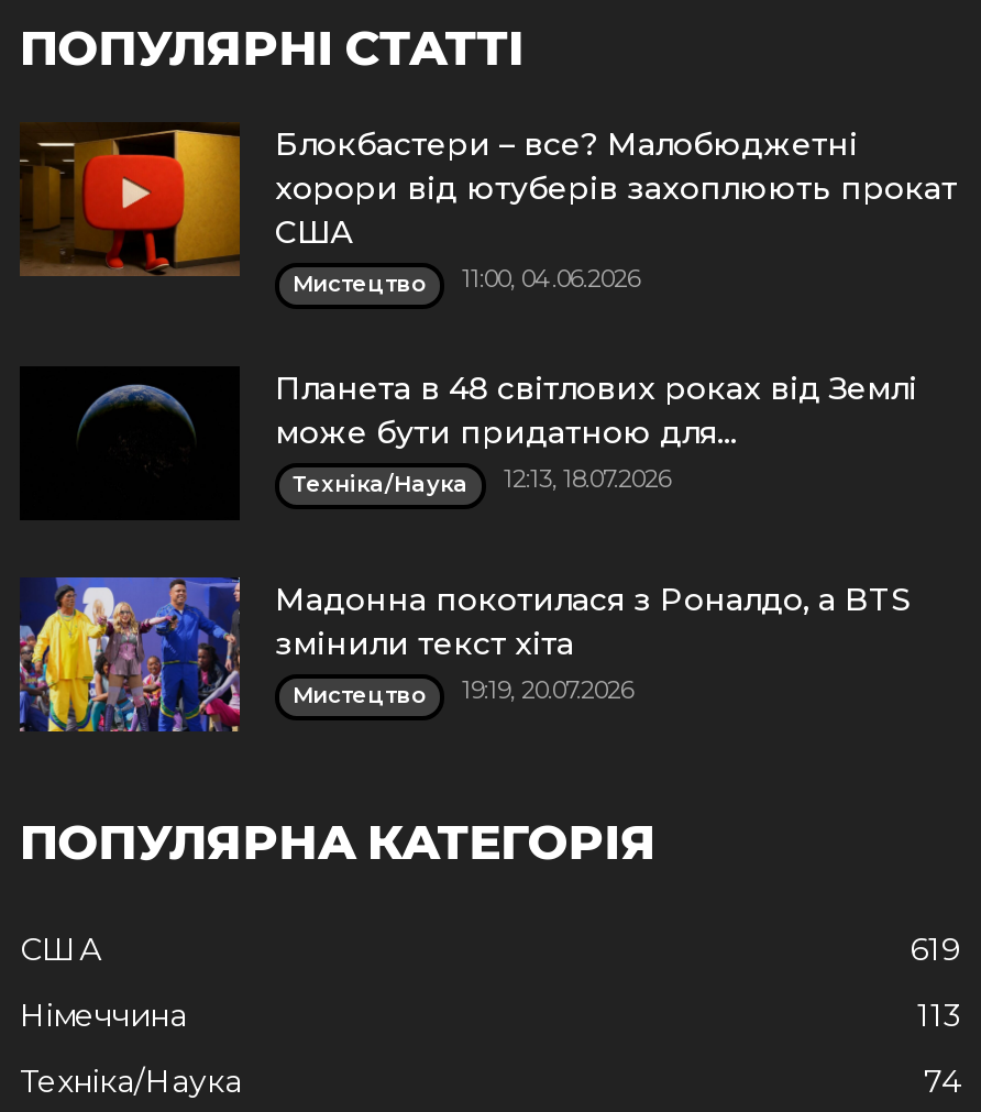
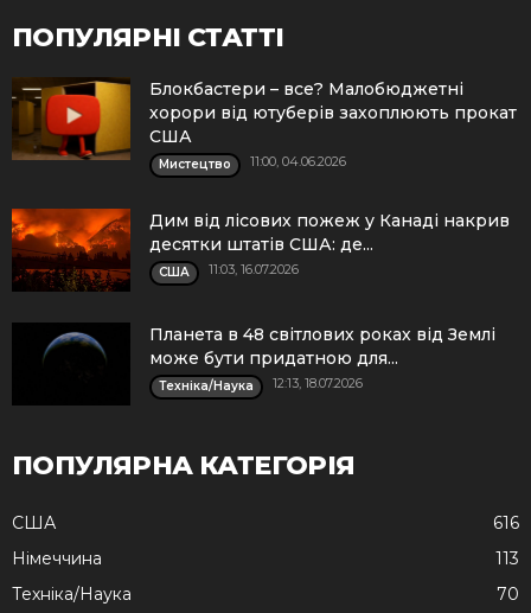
+ [image]
+ Дим від лісових пожеж у Канаді накрив
+ десятки штатів США: де...
+ США
+ 11:03, 16.07.2026

moved down: Планета в 48 світлових роках від Землі | може бути придатною для... | Техніка/Наука | 12:13, 18.07.2026

- [image]
- Мадонна покотилася з Роналдо, а BTS
- змінили текст хіта
- Мистецтво
- 19:19, 20.07.2026

- 619
+ 616

- 74
+ 70
